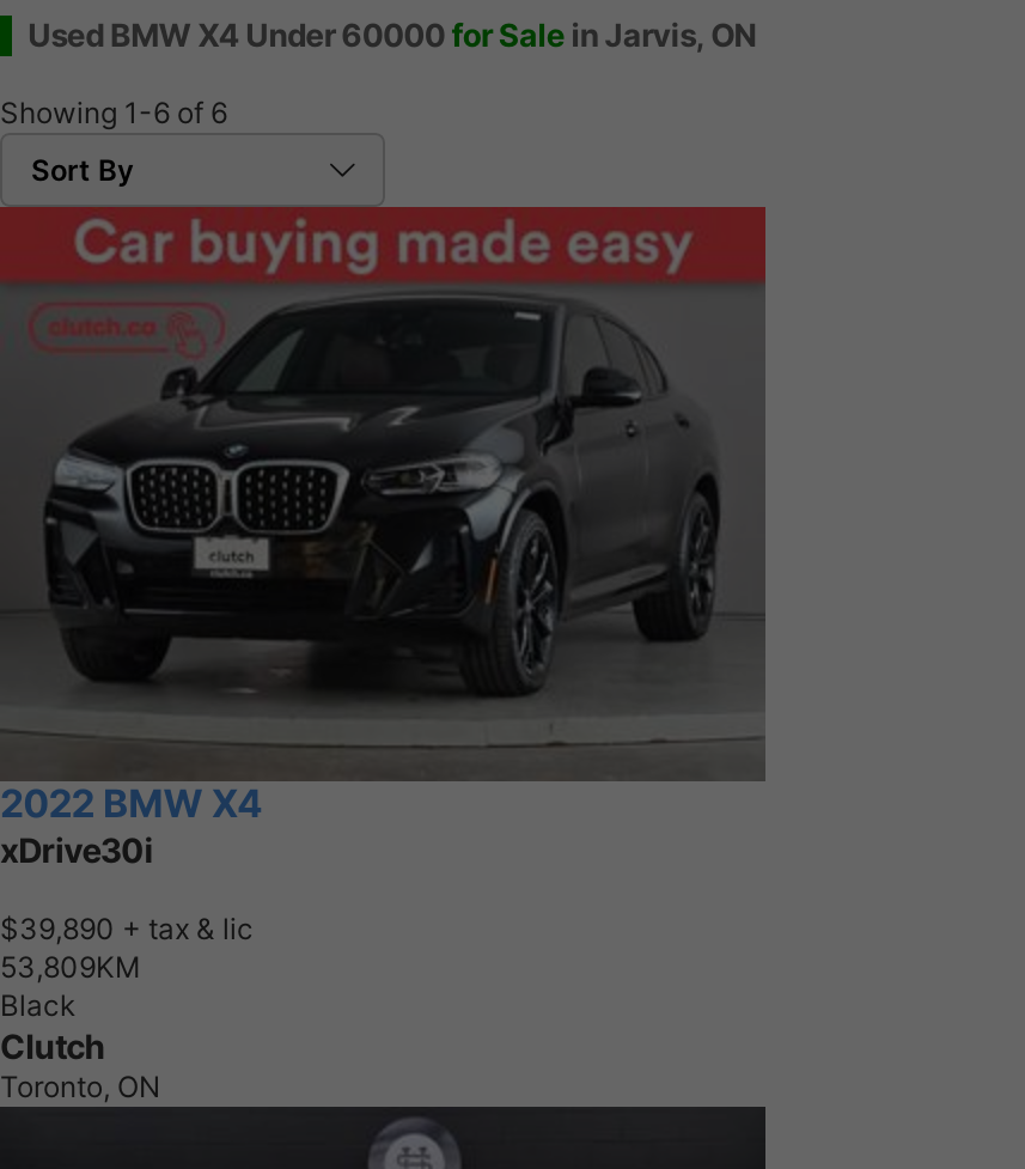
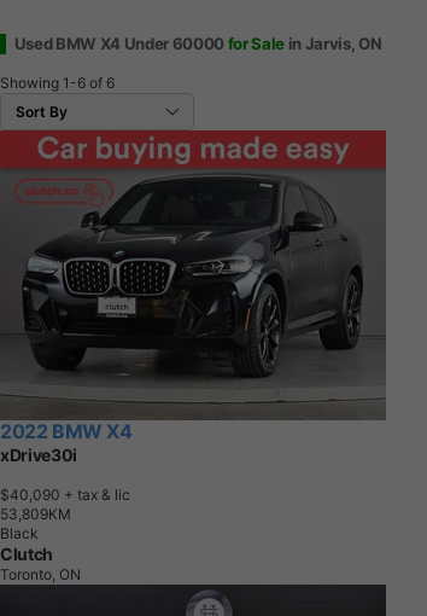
- $39,890 + tax & lic
+ $40,090 + tax & lic
